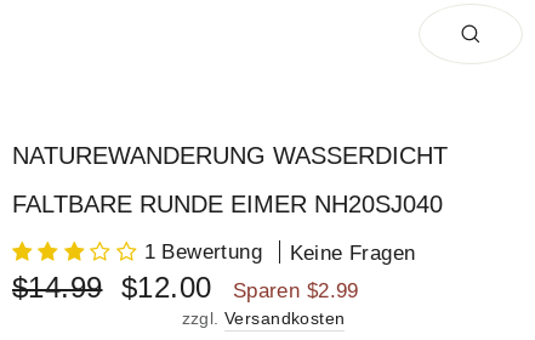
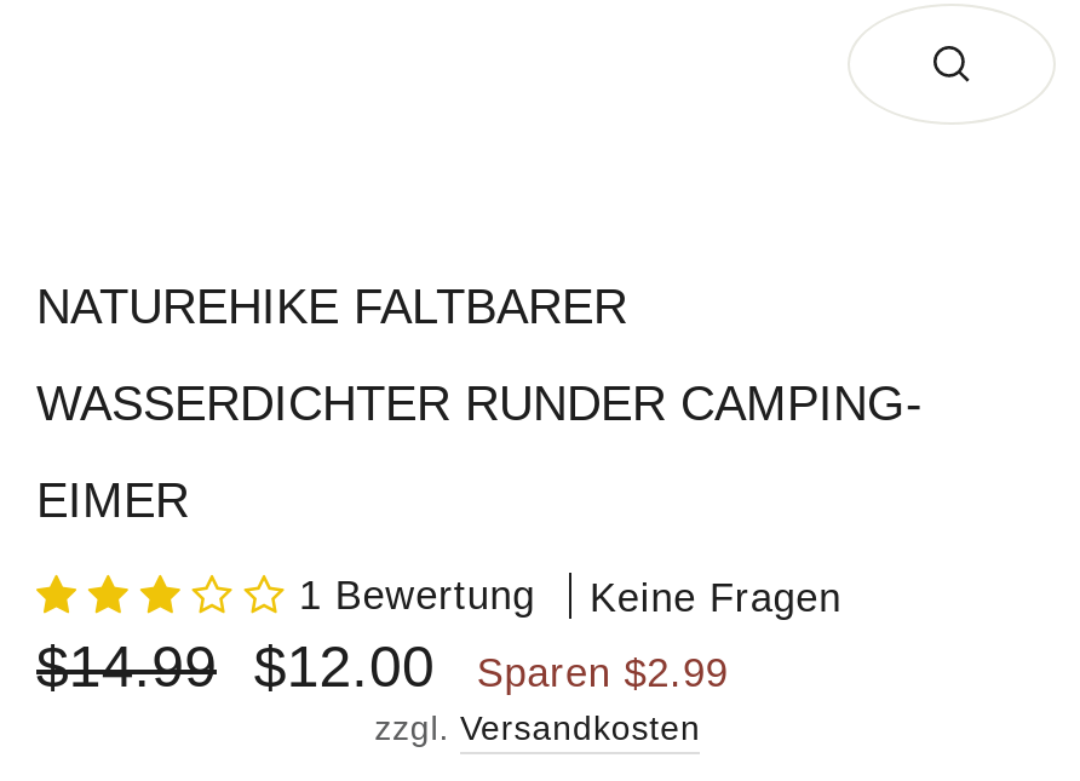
- NATUREWANDERUNG WASSERDICHT
- FALTBARE RUNDE EIMER NH20SJ040
+ NATUREHIKE FALTBARER
+ WASSERDICHTER RUNDER CAMPING-
+ EIMER
